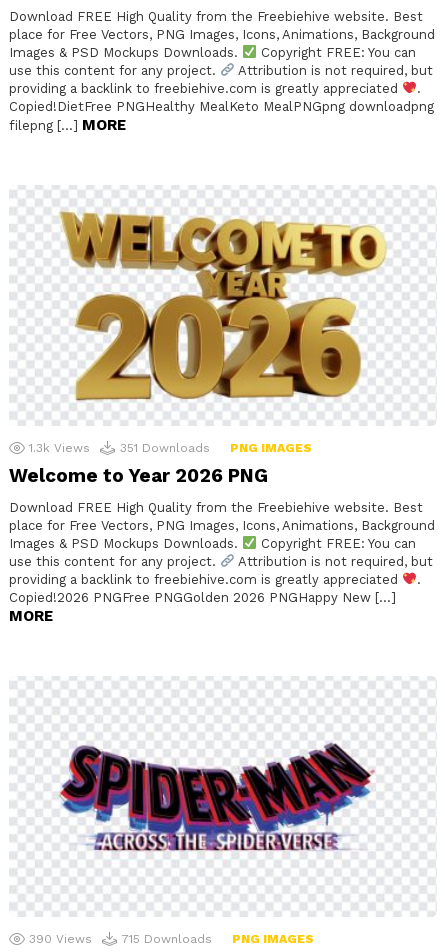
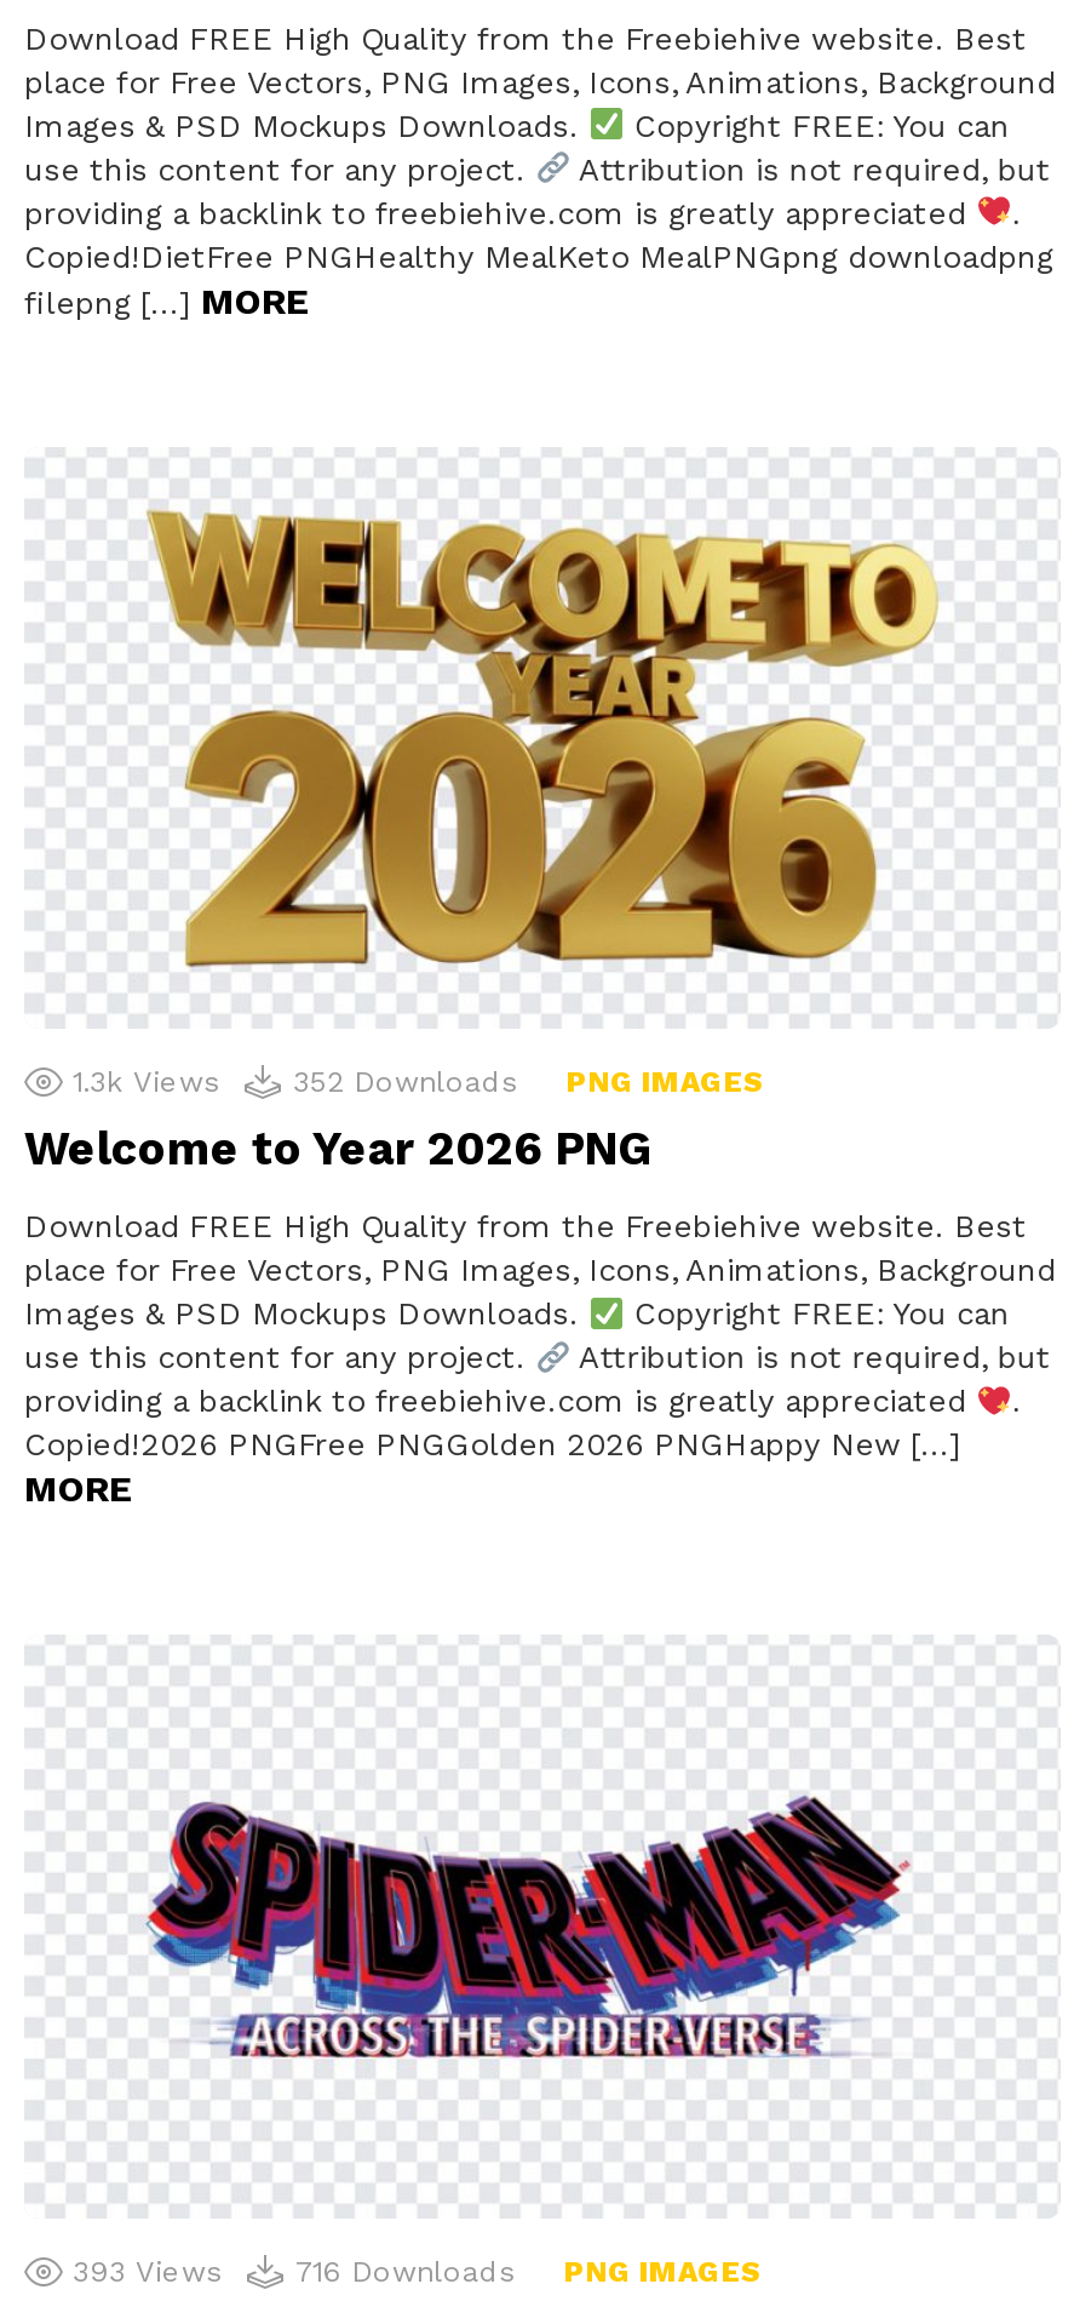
- 351 Downloads PNG IMAGES
+ 352 Downloads PNG IMAGES

- 390 Views
+ 393 Views

- 715 Downloads PNG IMAGES
+ 716 Downloads PNG IMAGES
